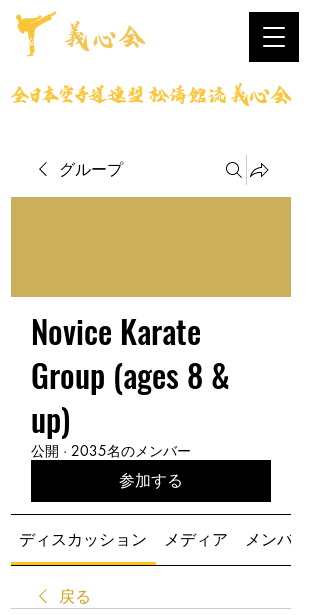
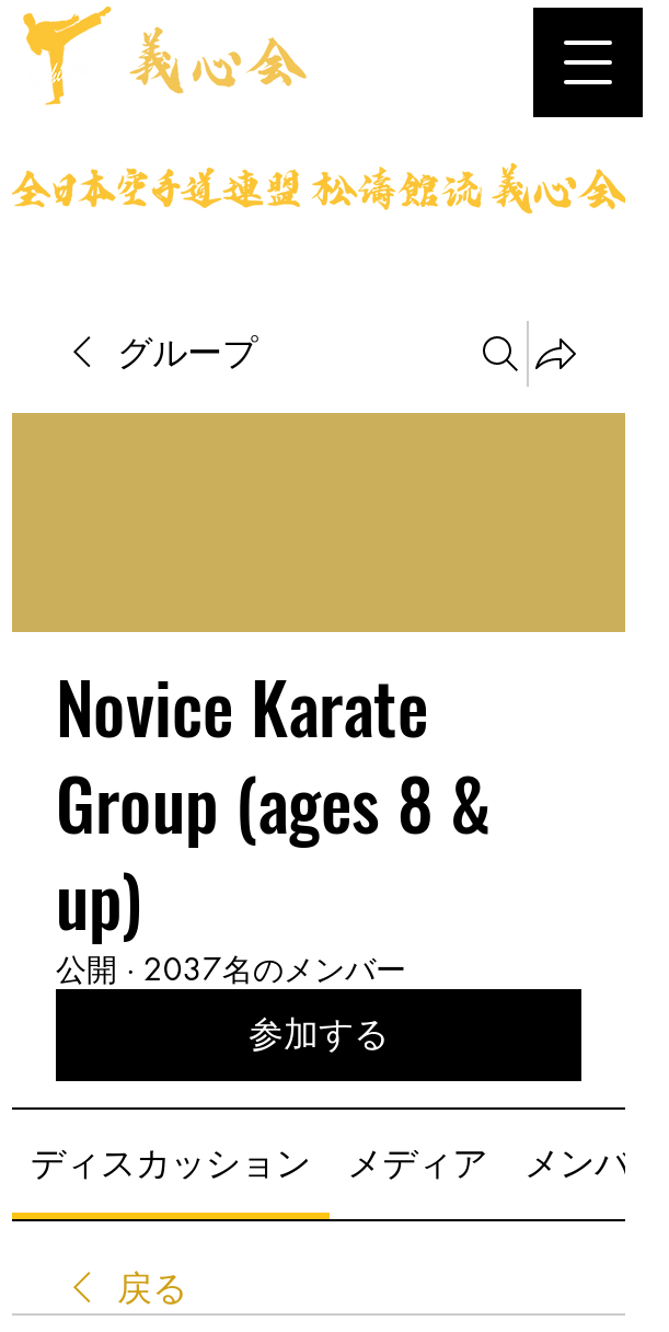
- 公開 · 2035名のメンバー
+ 公開 · 2037名のメンバー
